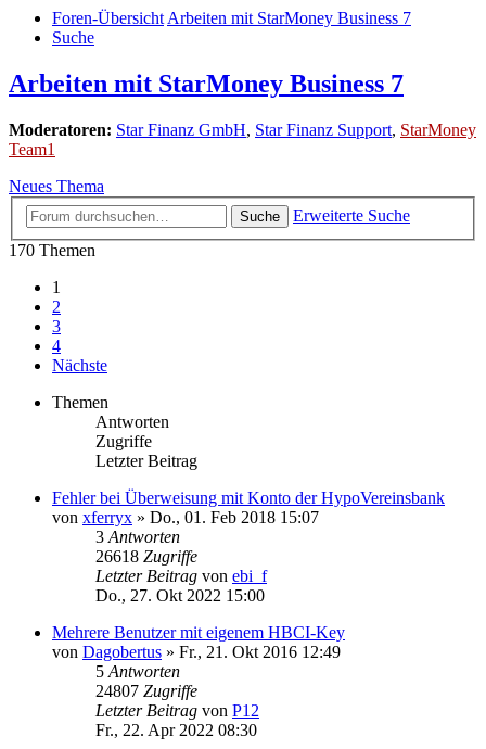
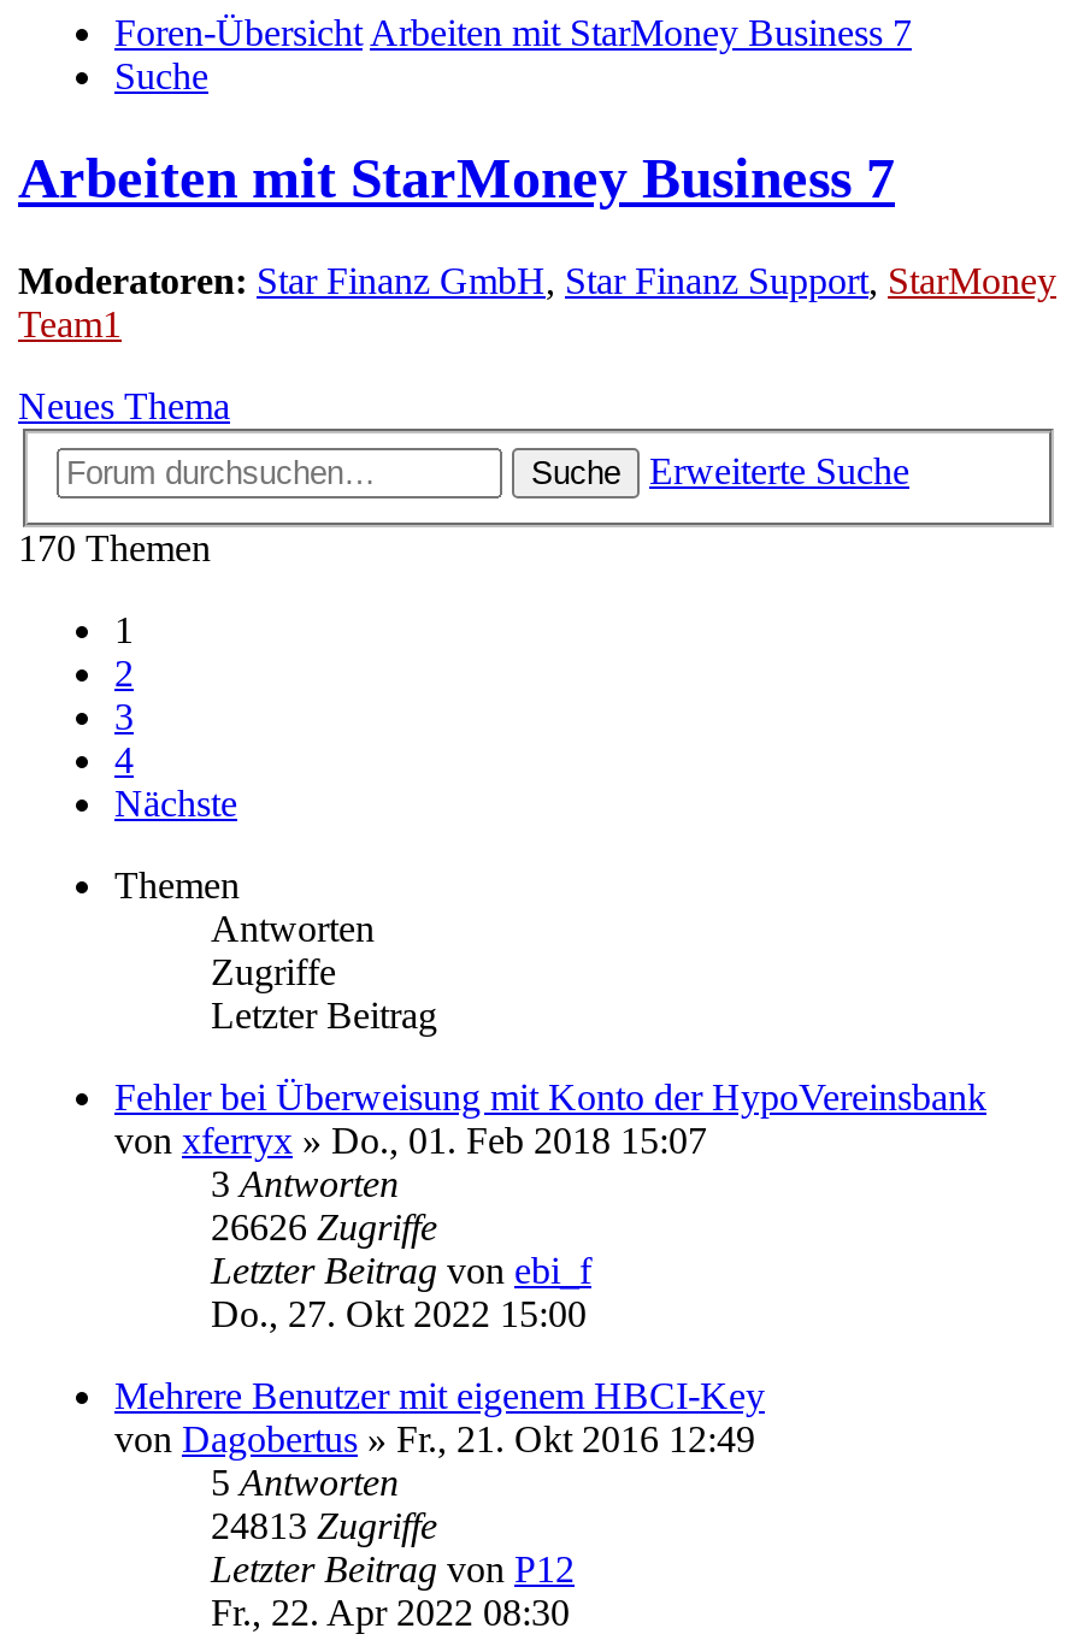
- 26618 Zugriffe
+ 26626 Zugriffe

- 24807 Zugriffe
+ 24813 Zugriffe
